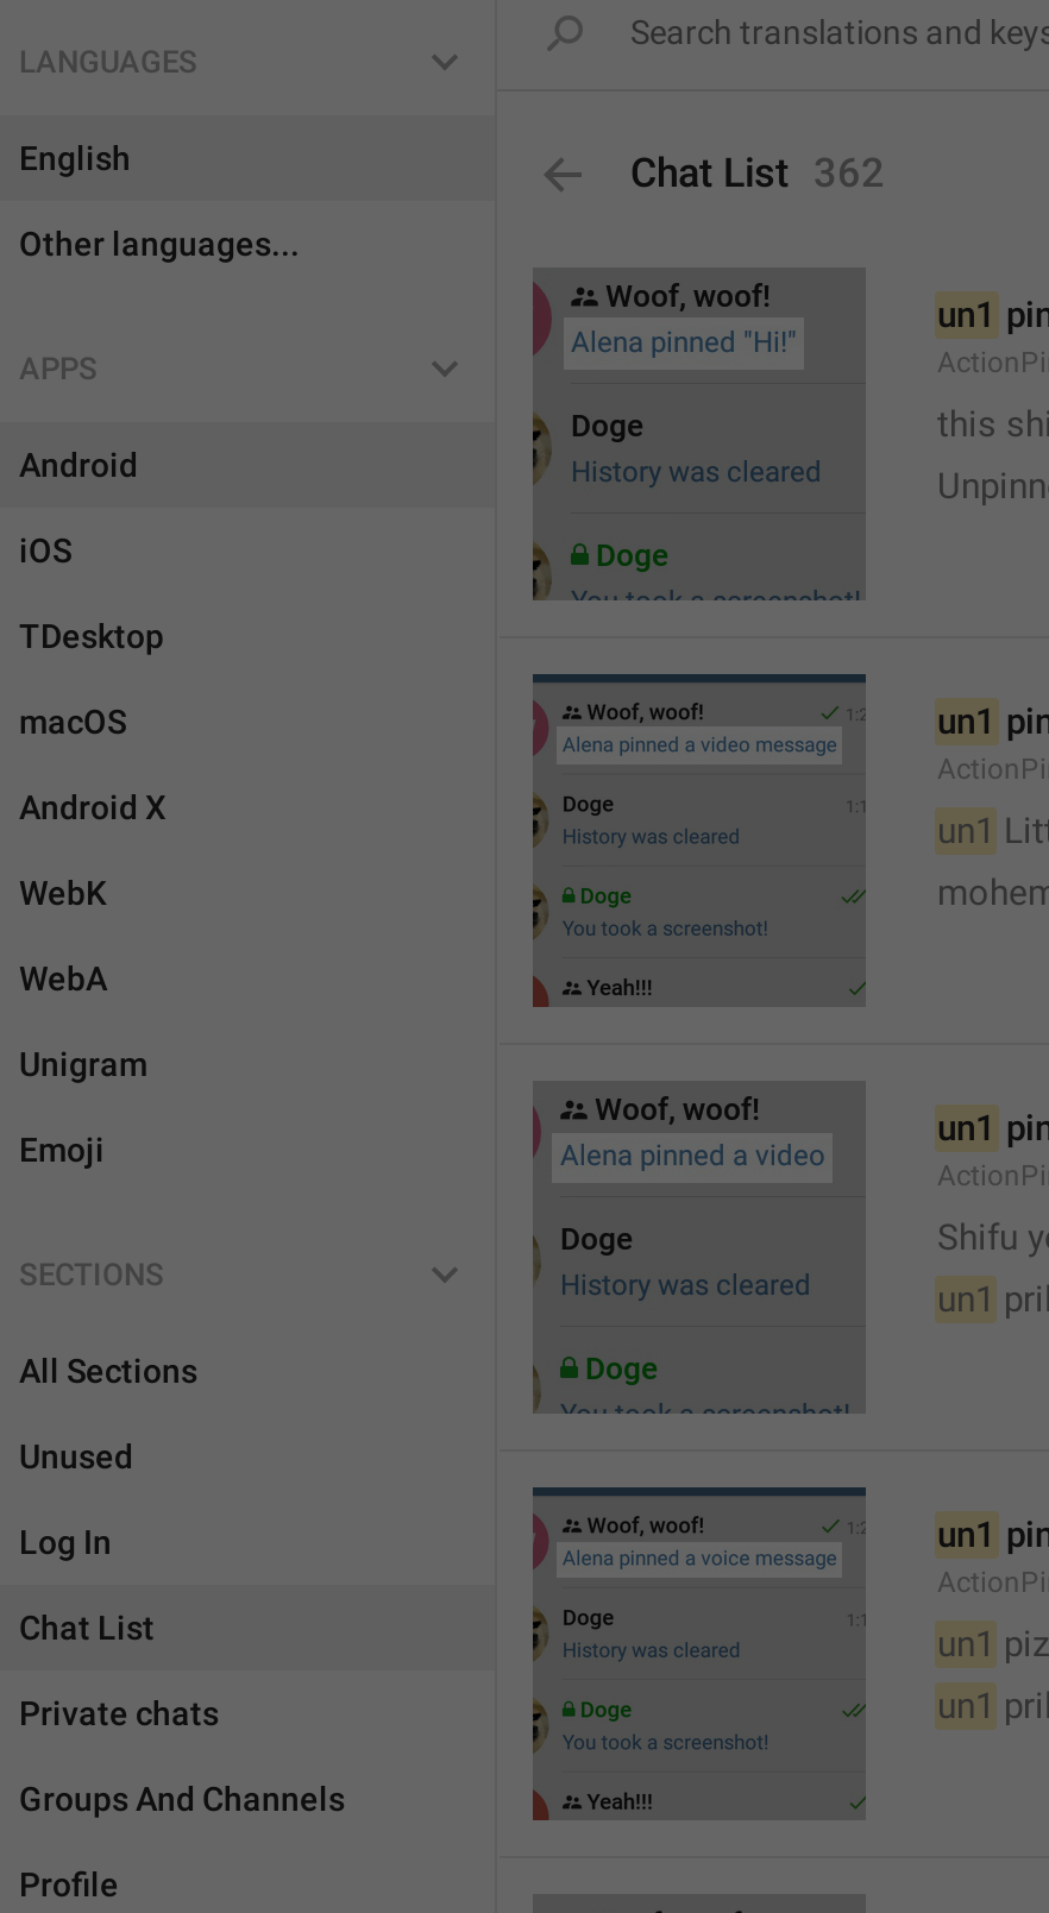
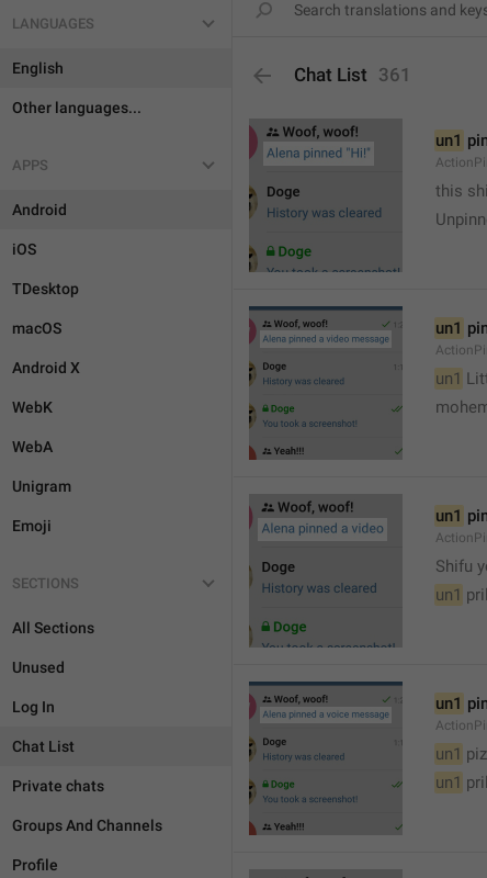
- Chat List 362
+ Chat List 361
